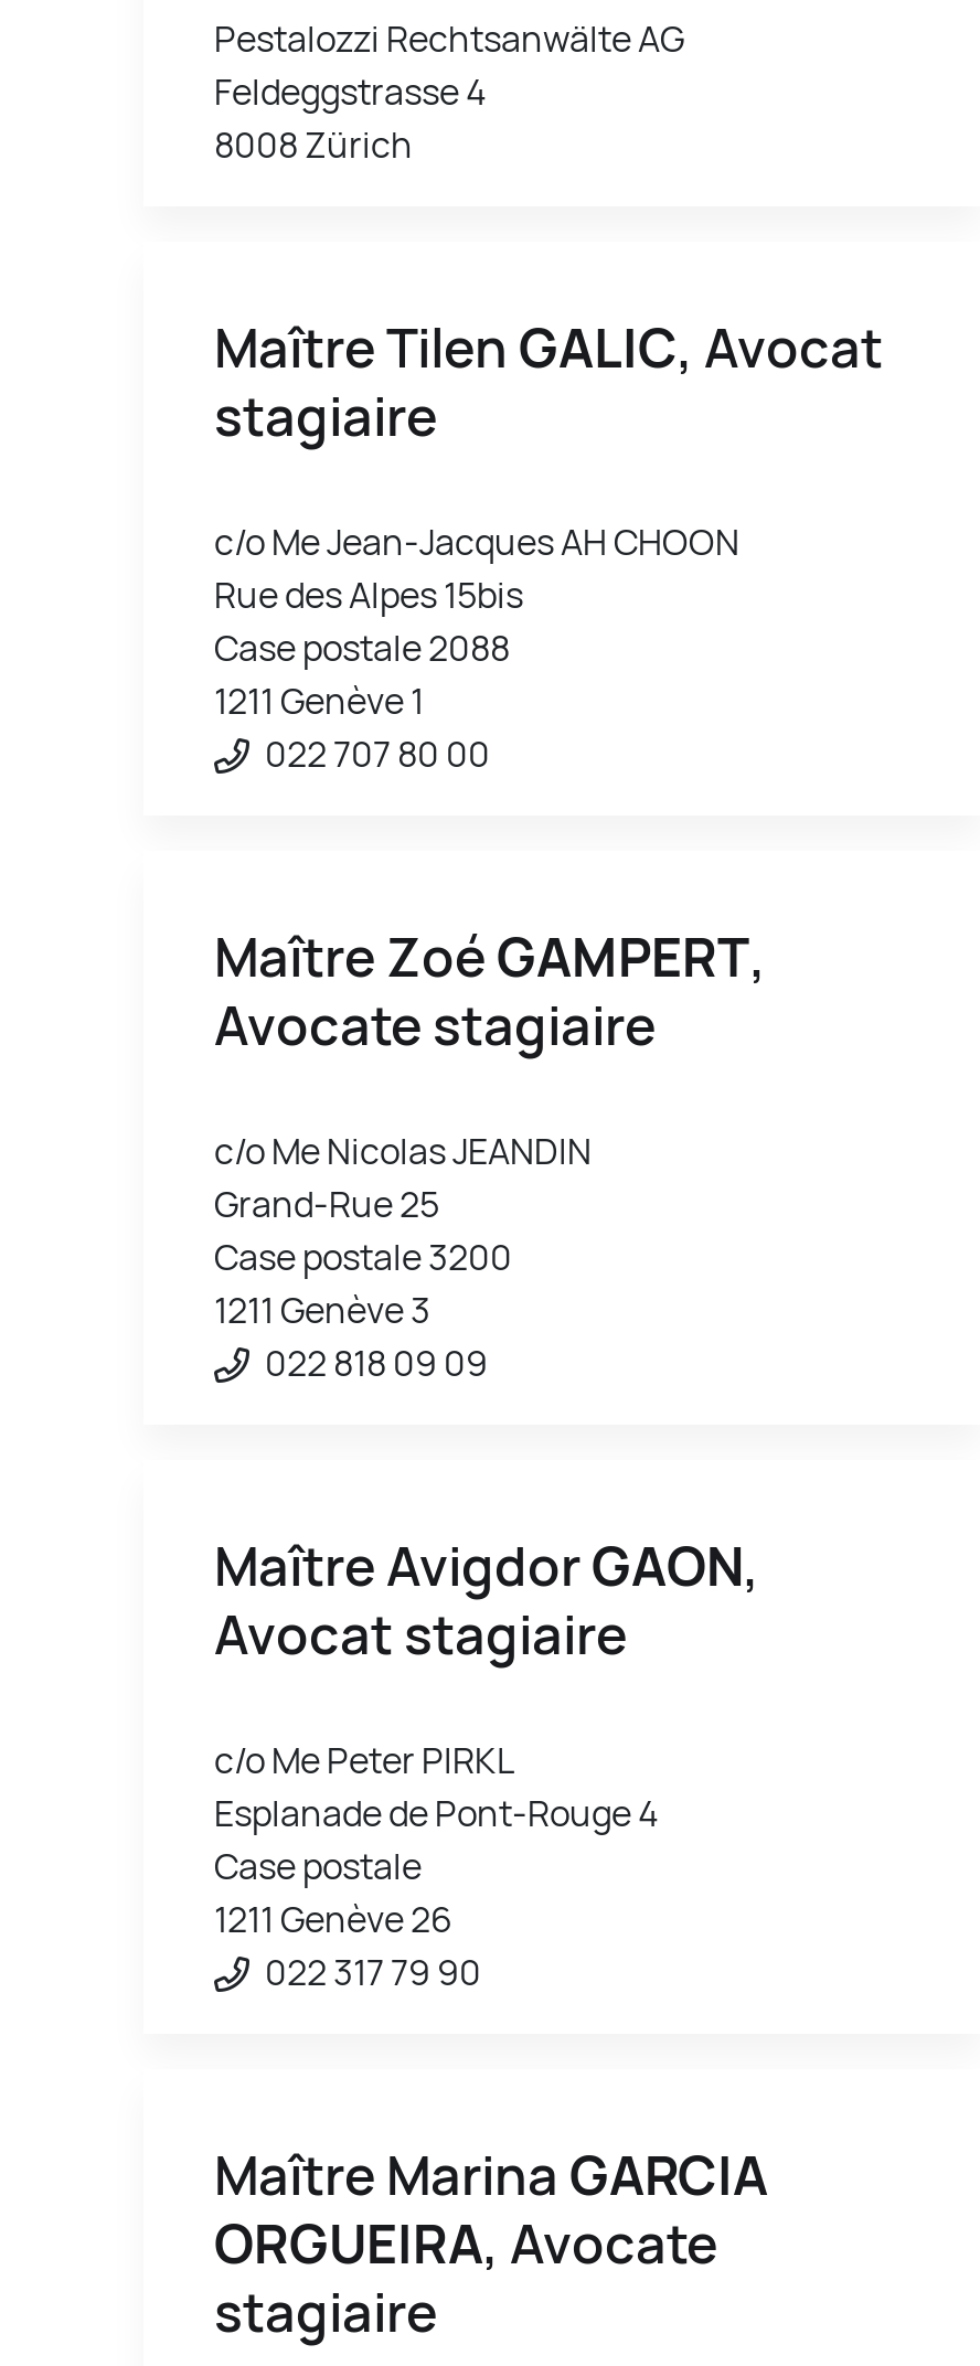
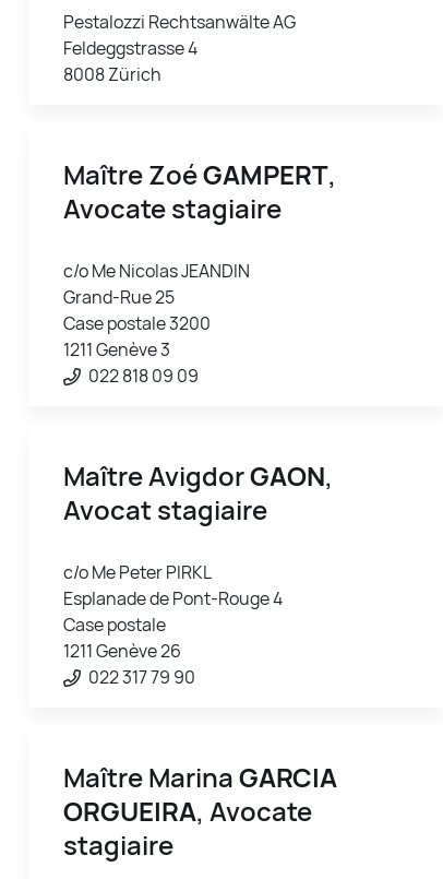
- Maître Tilen GALIC, Avocat
- stagiaire
- c/o Me Jean-Jacques AH CHOON
- Rue des Alpes 15bis
- Case postale 2088
- 1211 Genève 1
- 022 707 80 00
